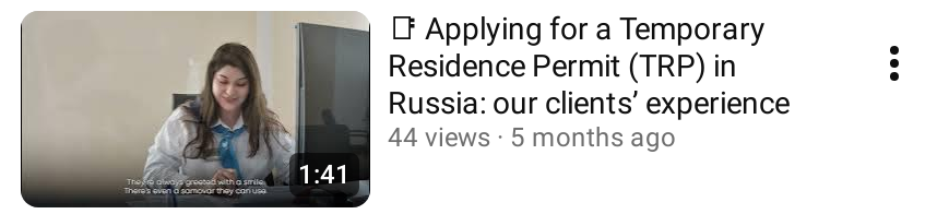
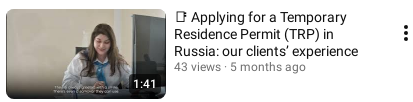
- 44 views 5 months ago
+ 43 views 5 months ago
